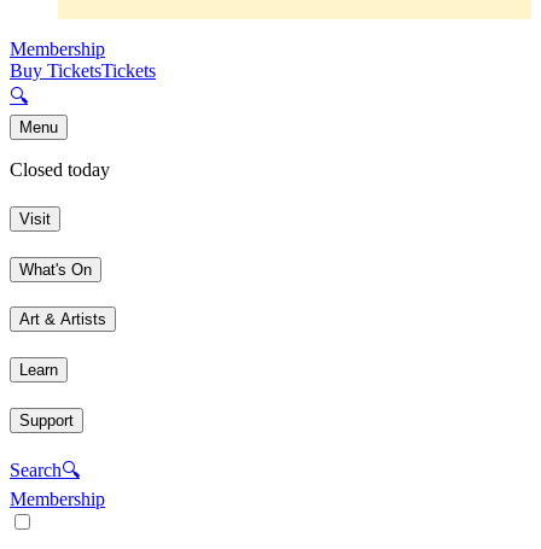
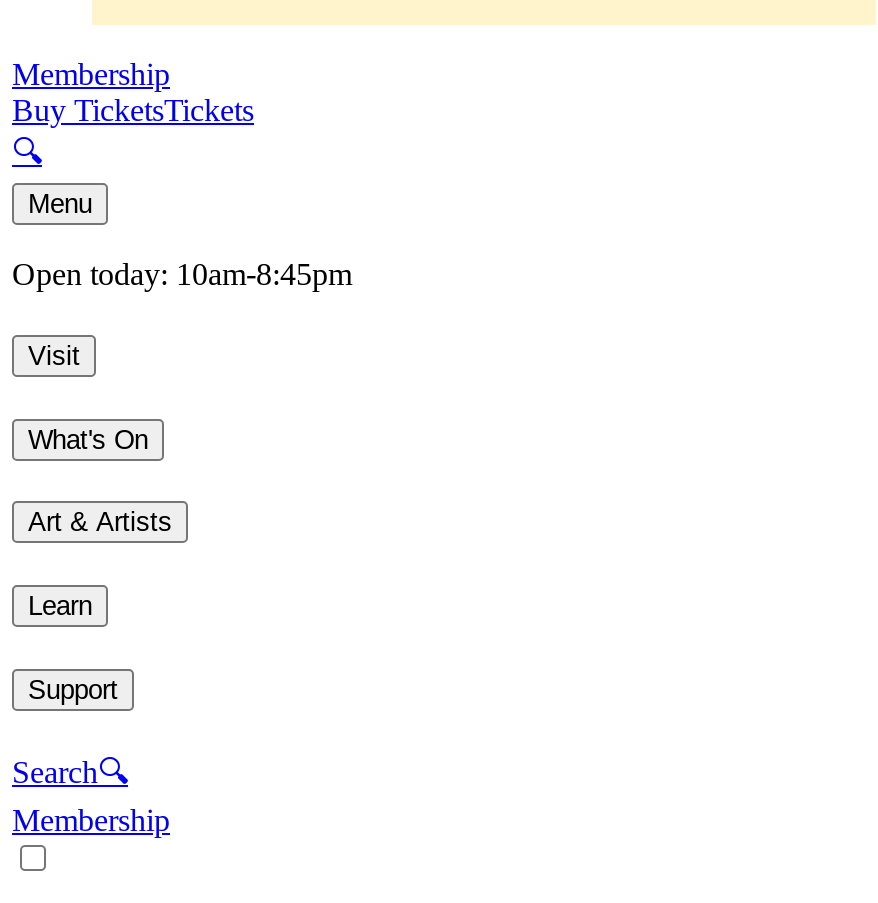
- Closed today
+ Open today: 10am-8:45pm
